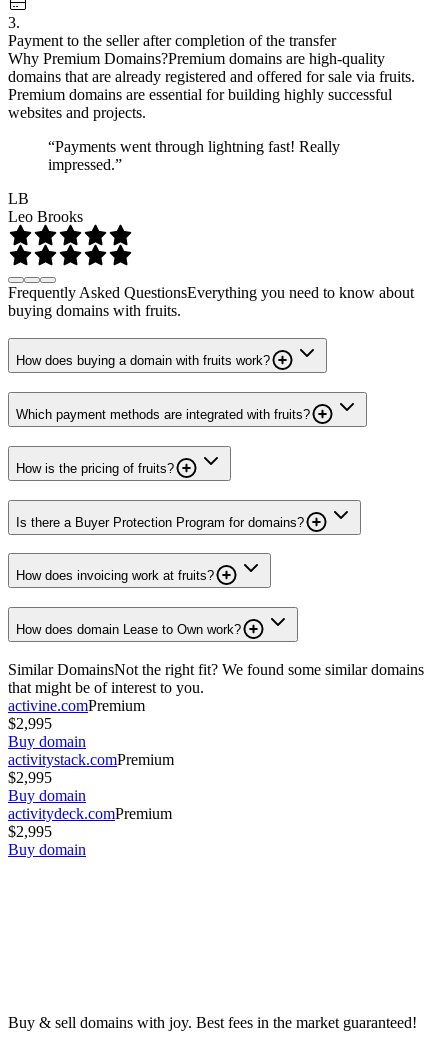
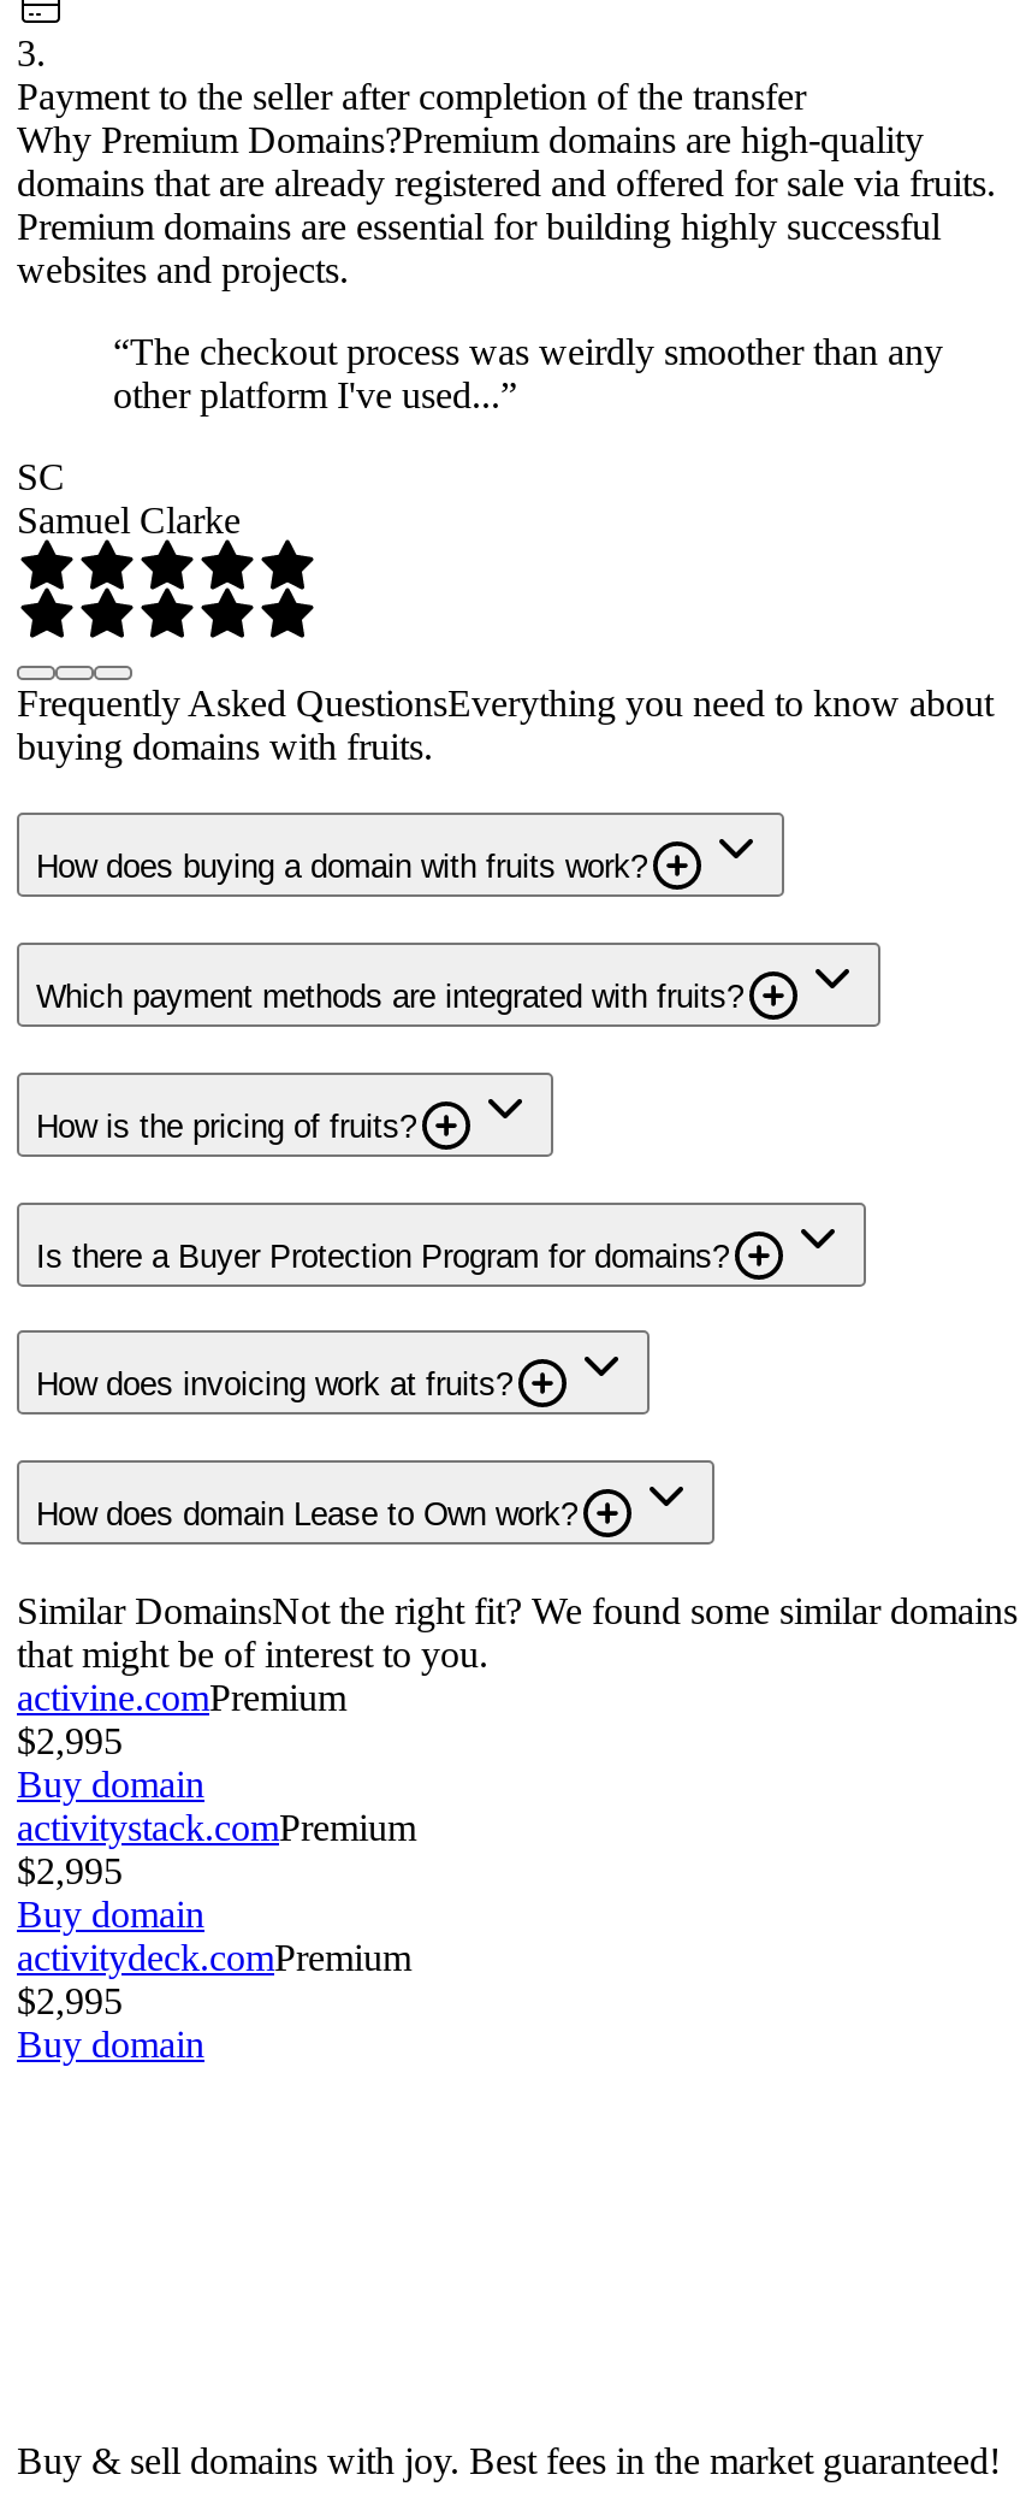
- “Payments went through lightning fast! Really
- impressed.”
+ “The checkout process was weirdly smoother than any
+ other platform I've used...”

- LB
- Leo Brooks
+ SC
+ Samuel Clarke
